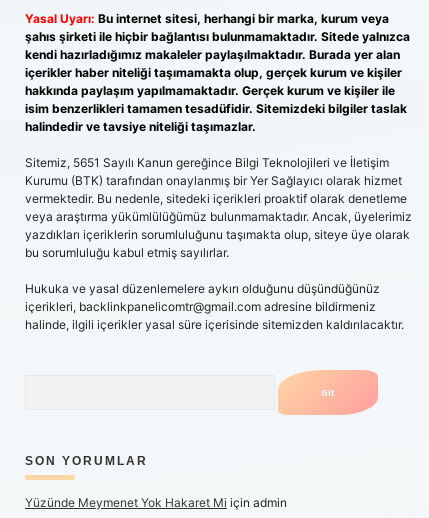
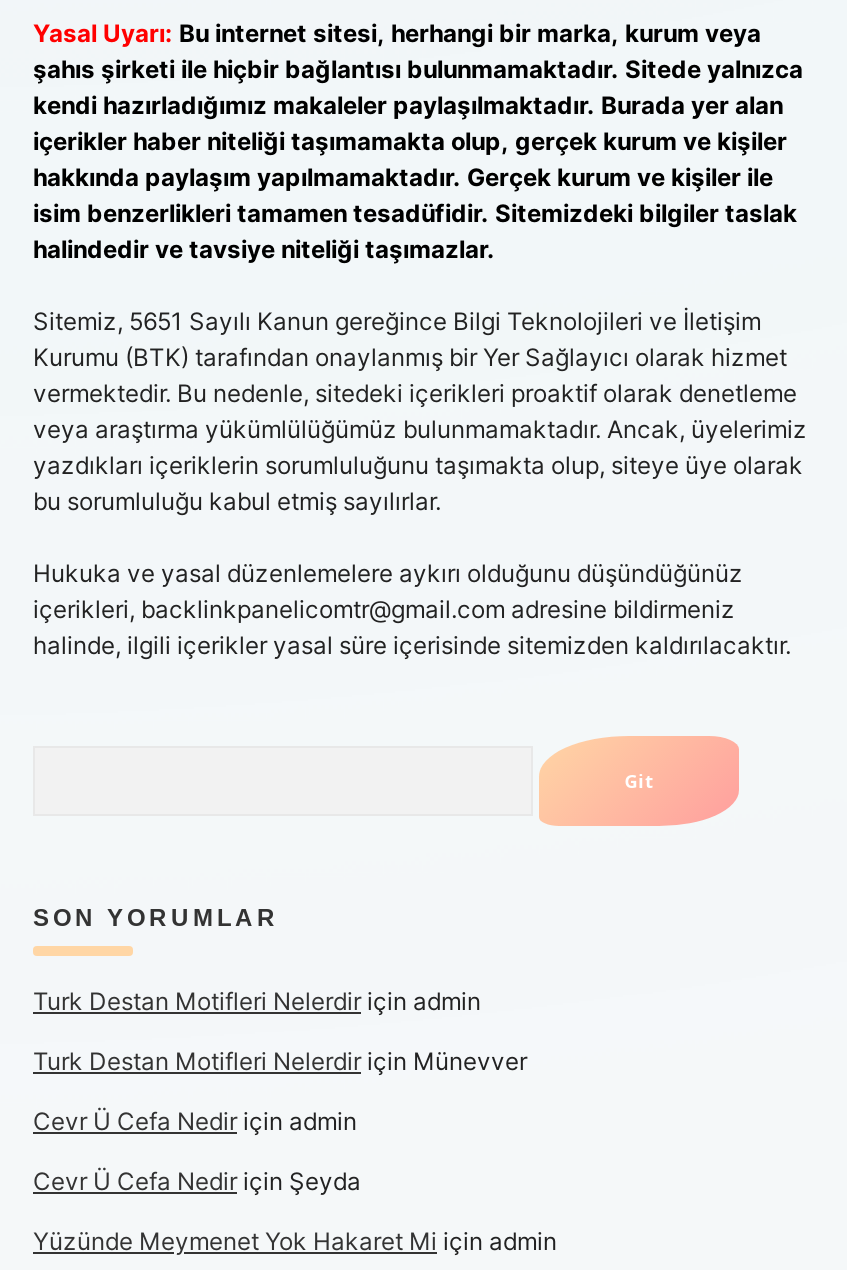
+ Turk Destan Motifleri Nelerdir için admin
+ Turk Destan Motifleri Nelerdir için Münevver
+ Cevr Ü Cefa Nedir için admin
+ Cevr Ü Cefa Nedir için Şeyda
